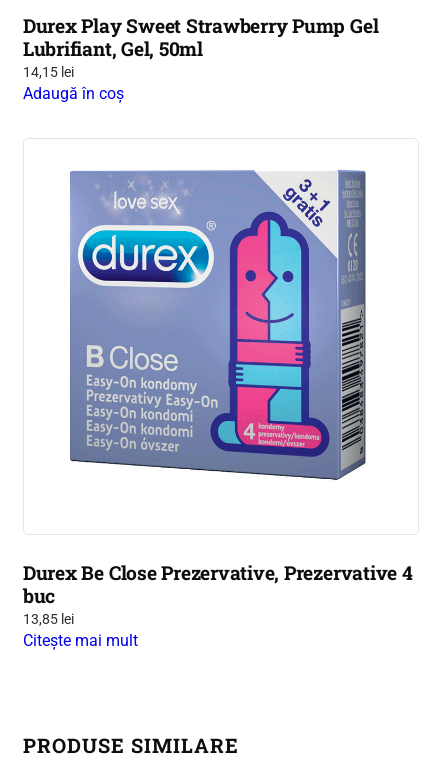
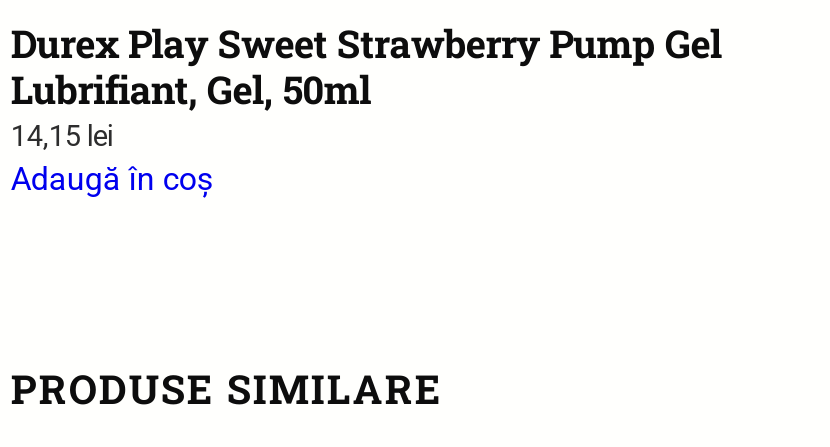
- [image]

- Durex Be Close Prezervative, Prezervative 4
- buc
- 13,85 lei
- Citește mai mult
